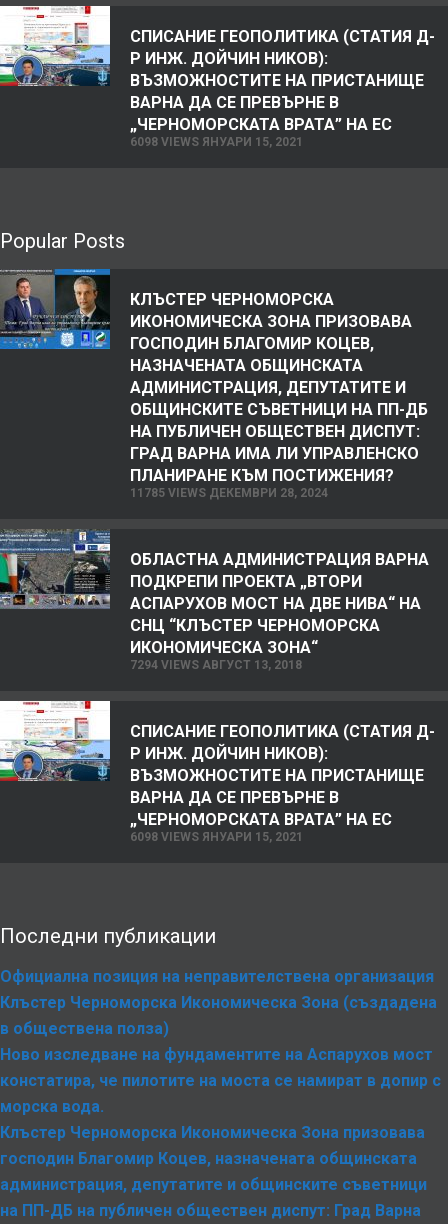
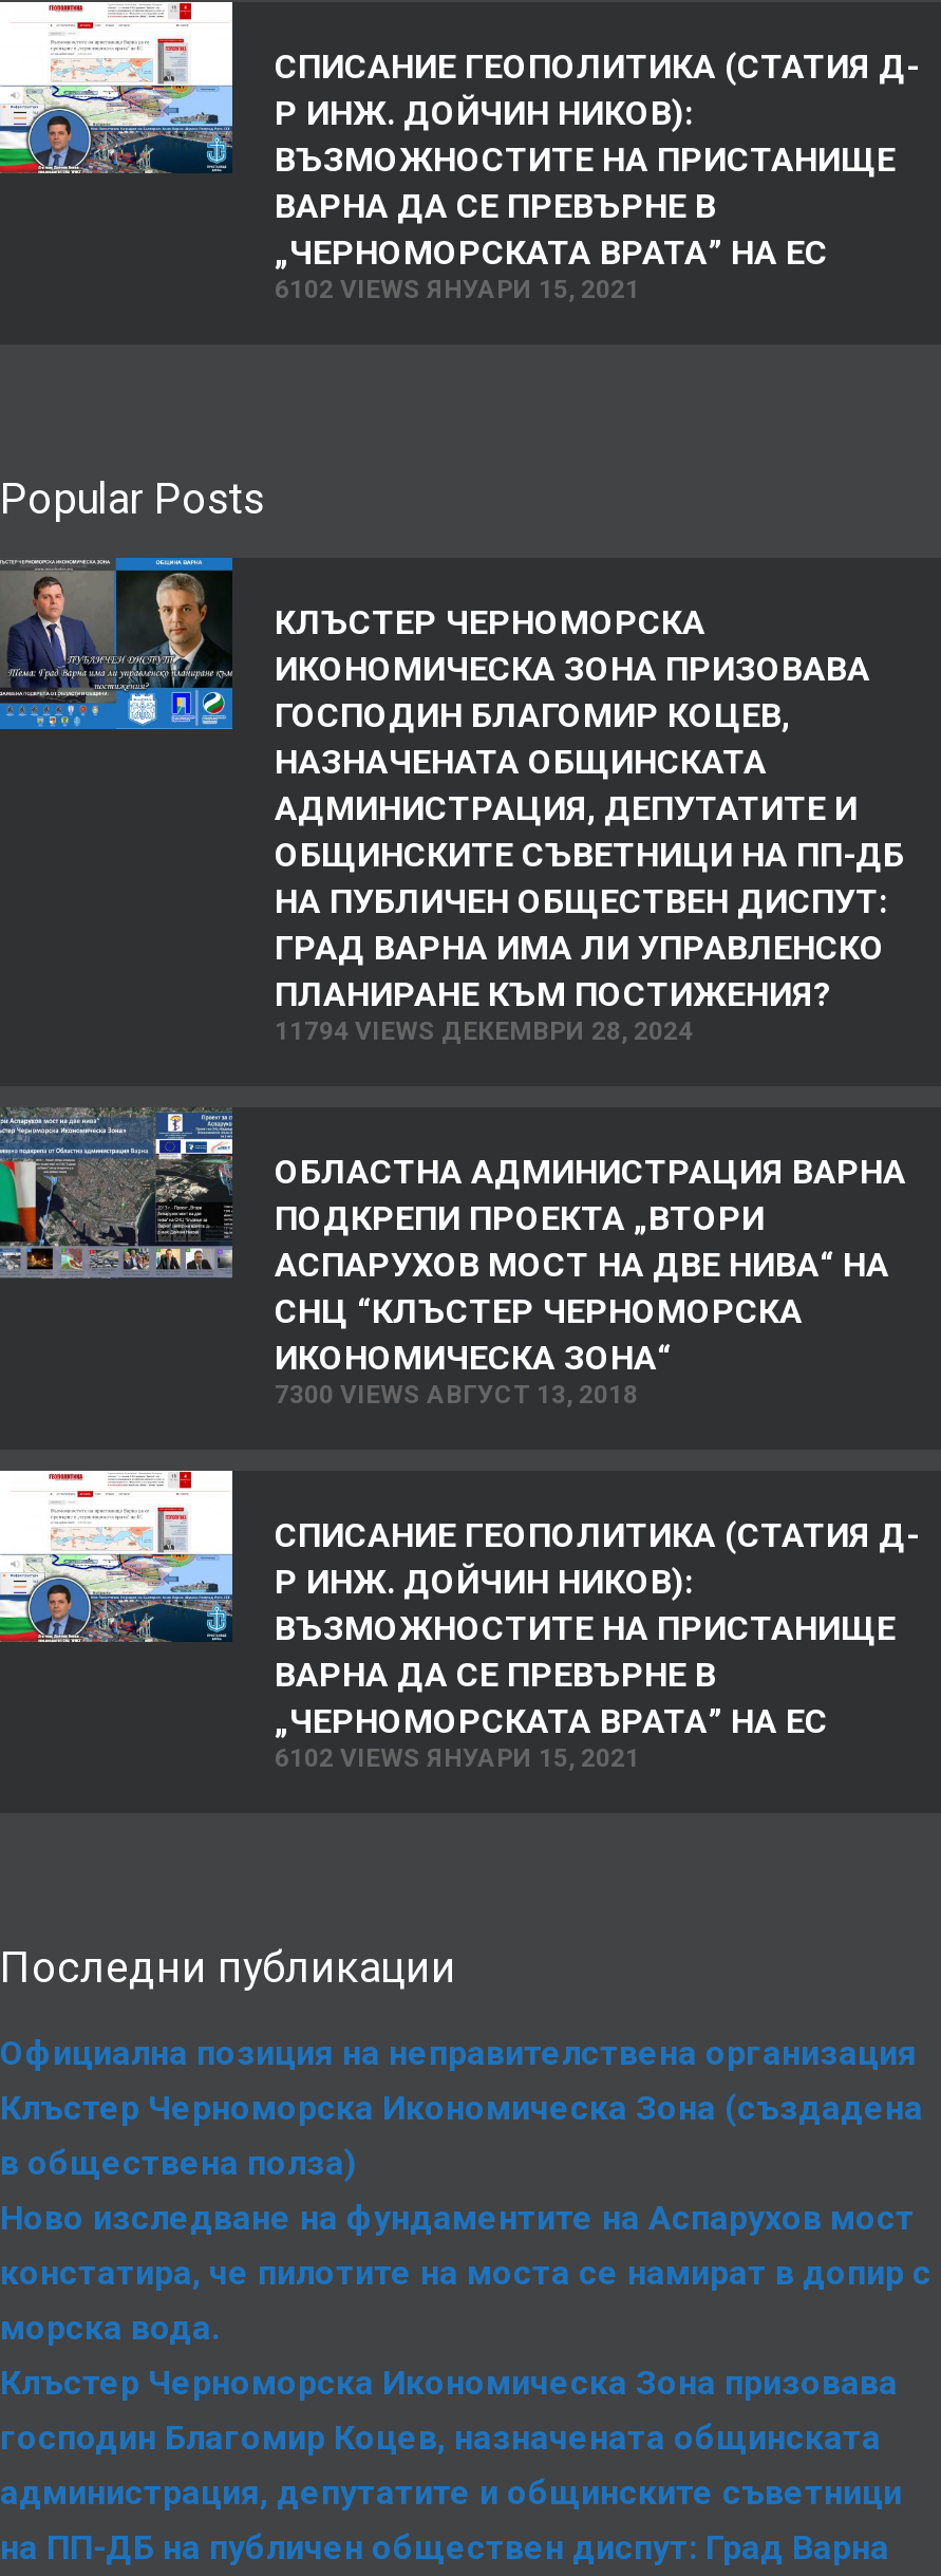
- 6098 VIEWS ЯНУАРИ 15, 2021
+ 6102 VIEWS ЯНУАРИ 15, 2021

- 11785 VIEWS ДЕКЕМВРИ 28, 2024
+ 11794 VIEWS ДЕКЕМВРИ 28, 2024

- 7294 VIEWS АВГУСТ 13, 2018
+ 7300 VIEWS АВГУСТ 13, 2018

- 6098 VIEWS ЯНУАРИ 15, 2021
+ 6102 VIEWS ЯНУАРИ 15, 2021
